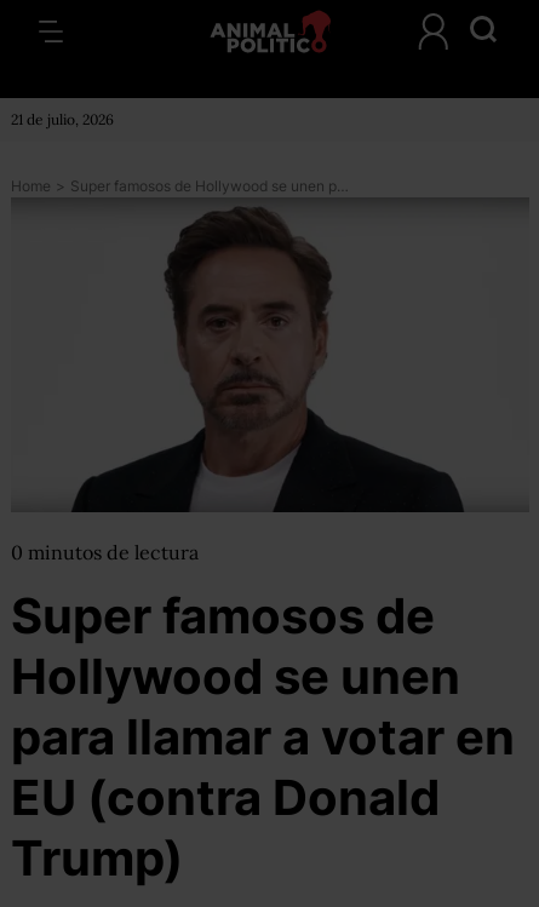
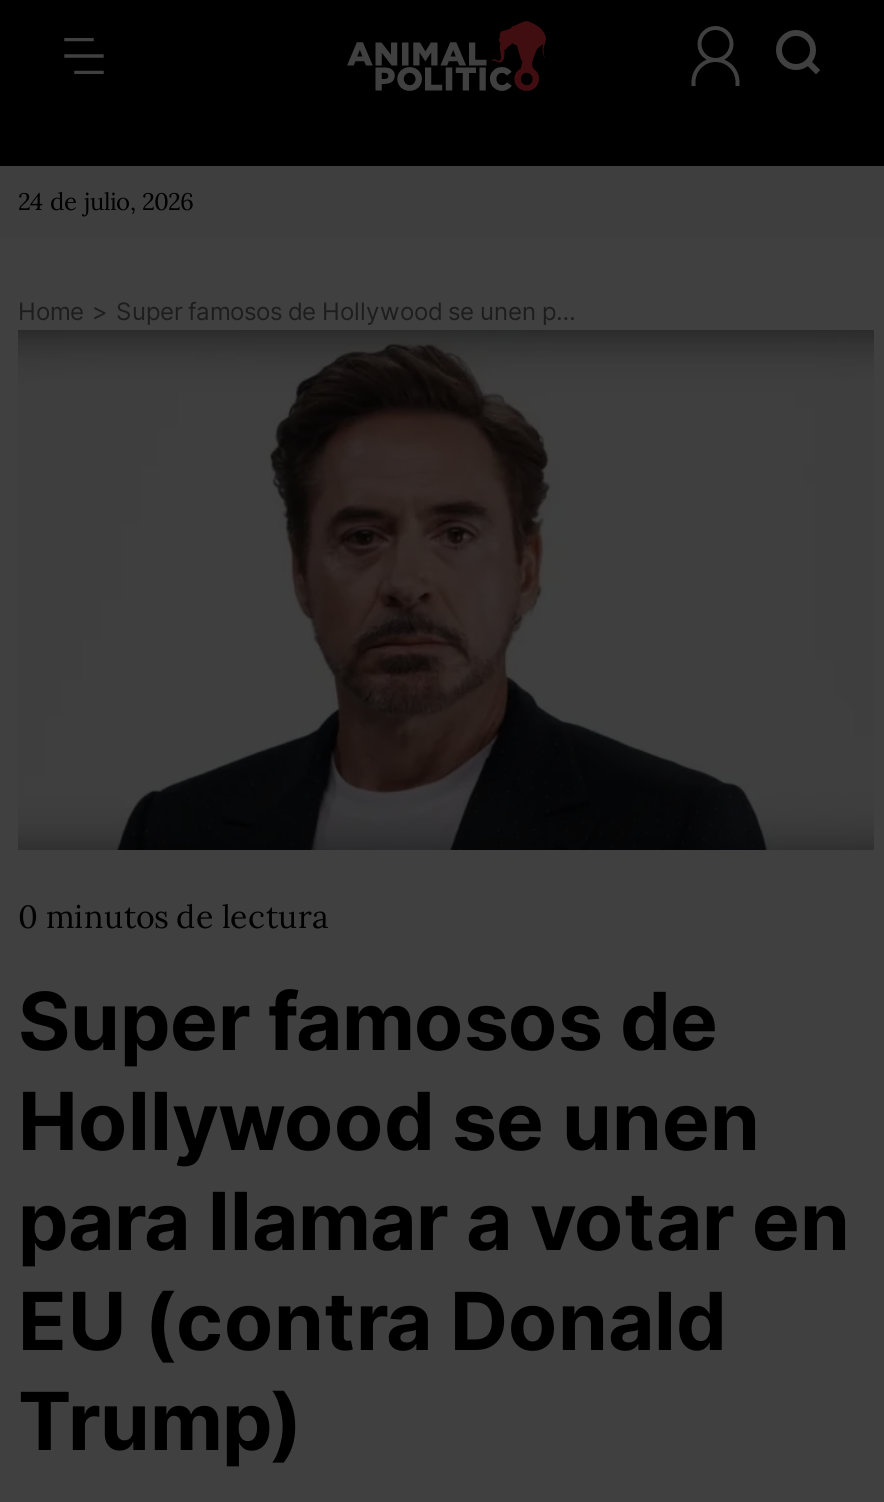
- 21 de julio, 2026
+ 24 de julio, 2026
